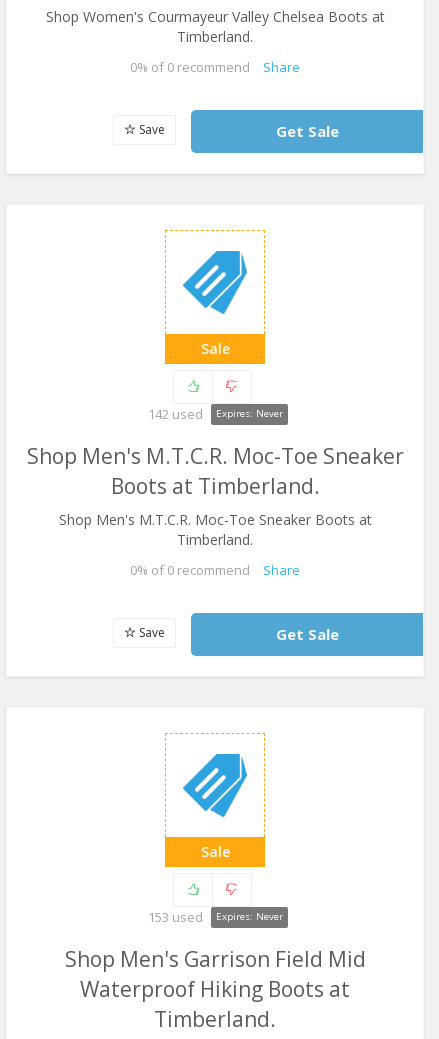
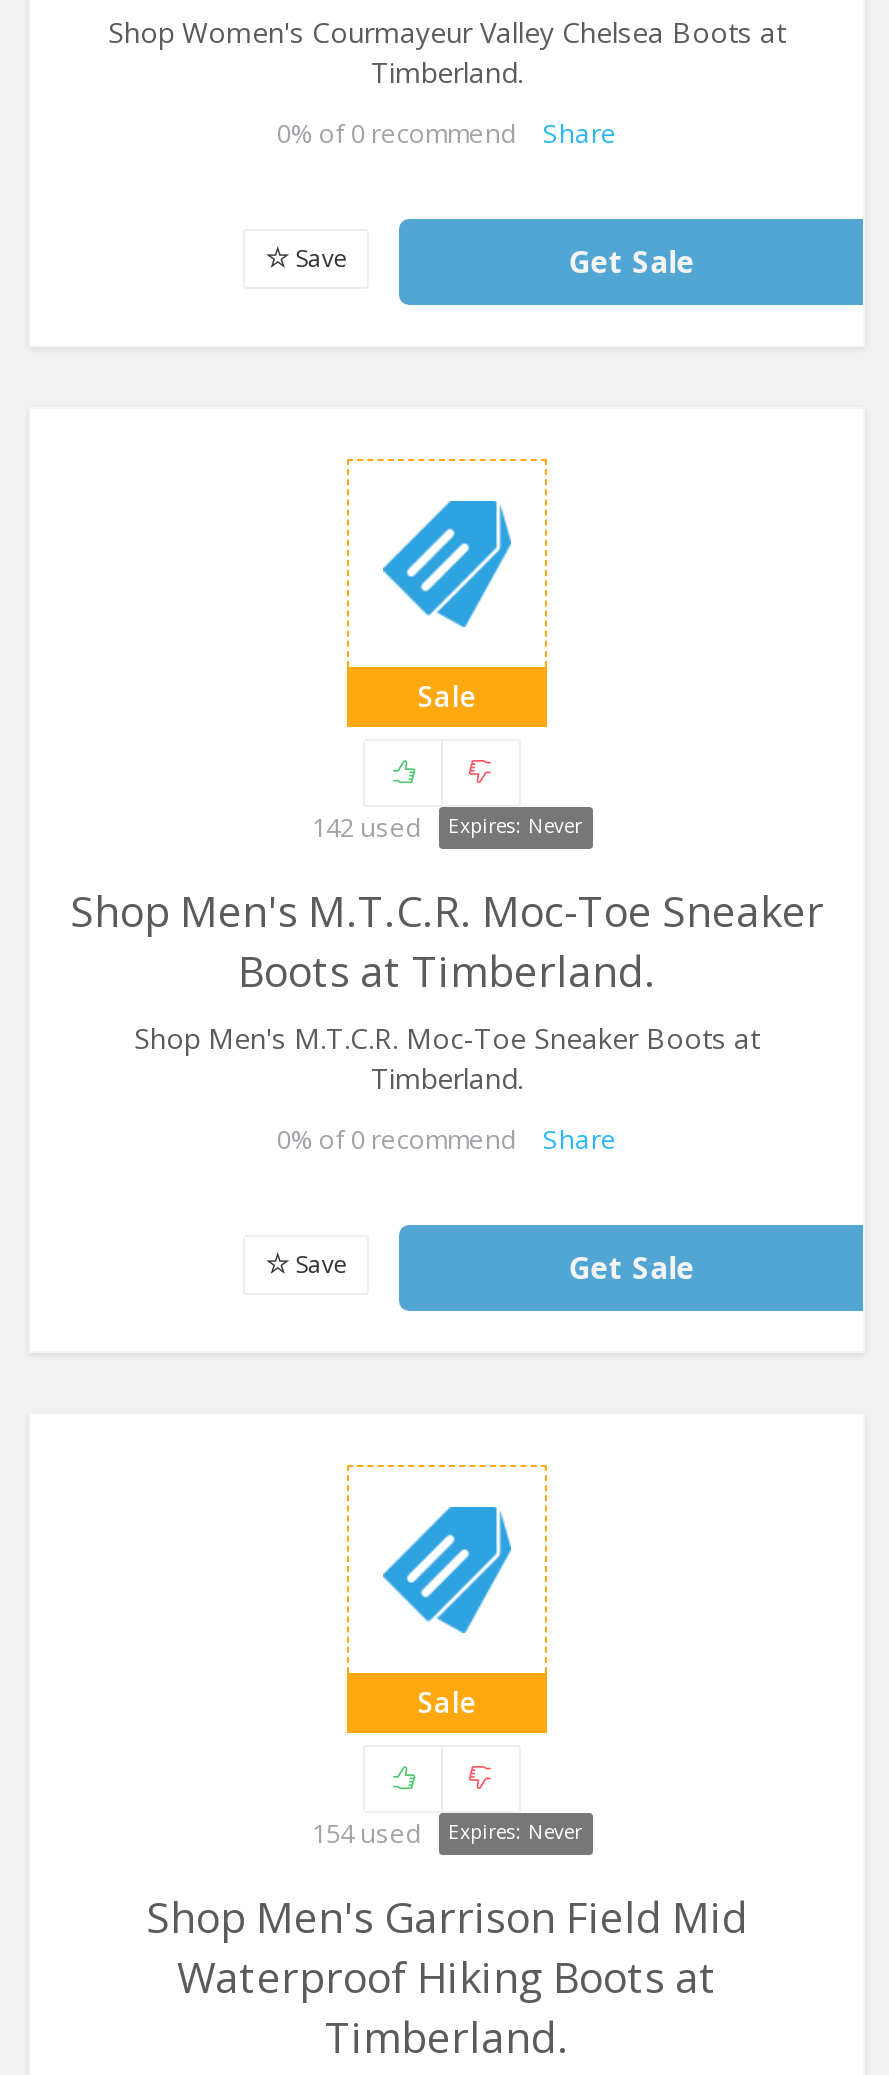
- 153 used Expires: Never
+ 154 used Expires: Never
